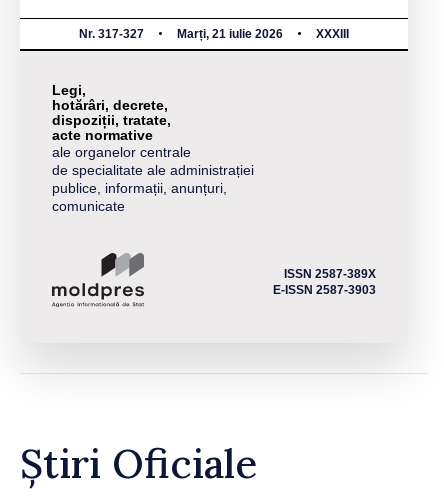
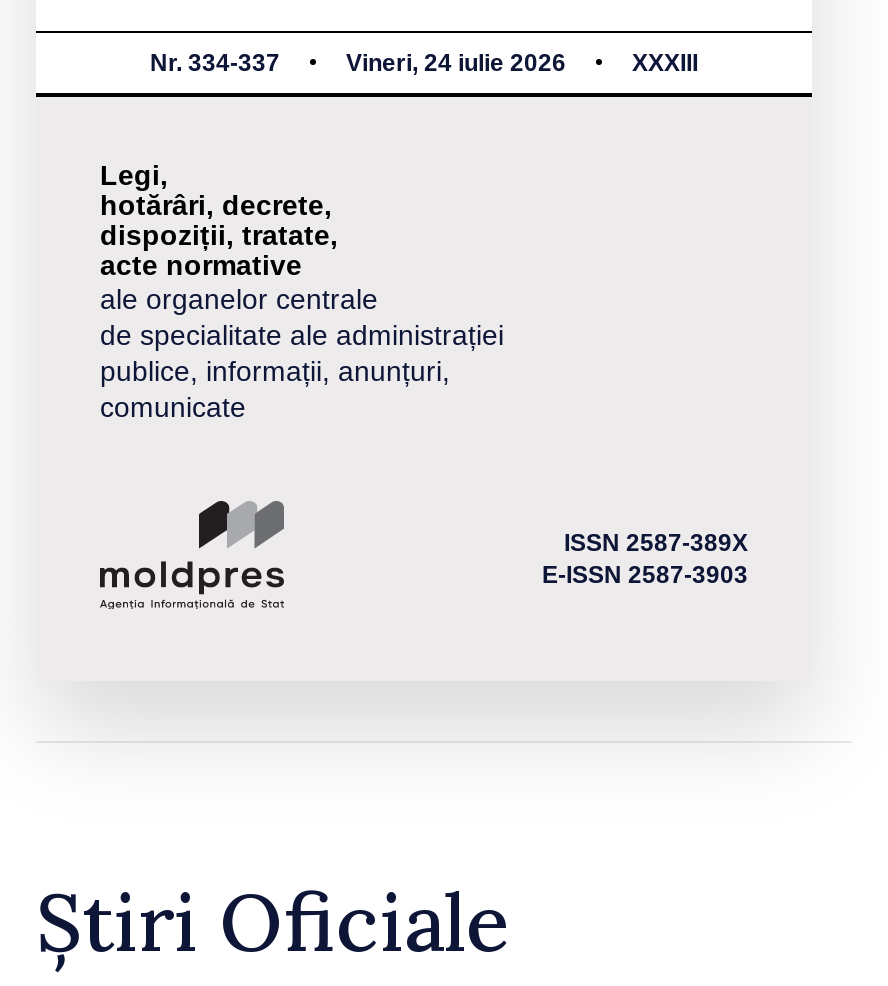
- Nr. 317-327
- Marți, 21 iulie 2026
+ Nr. 334-337
+ Vineri, 24 iulie 2026
